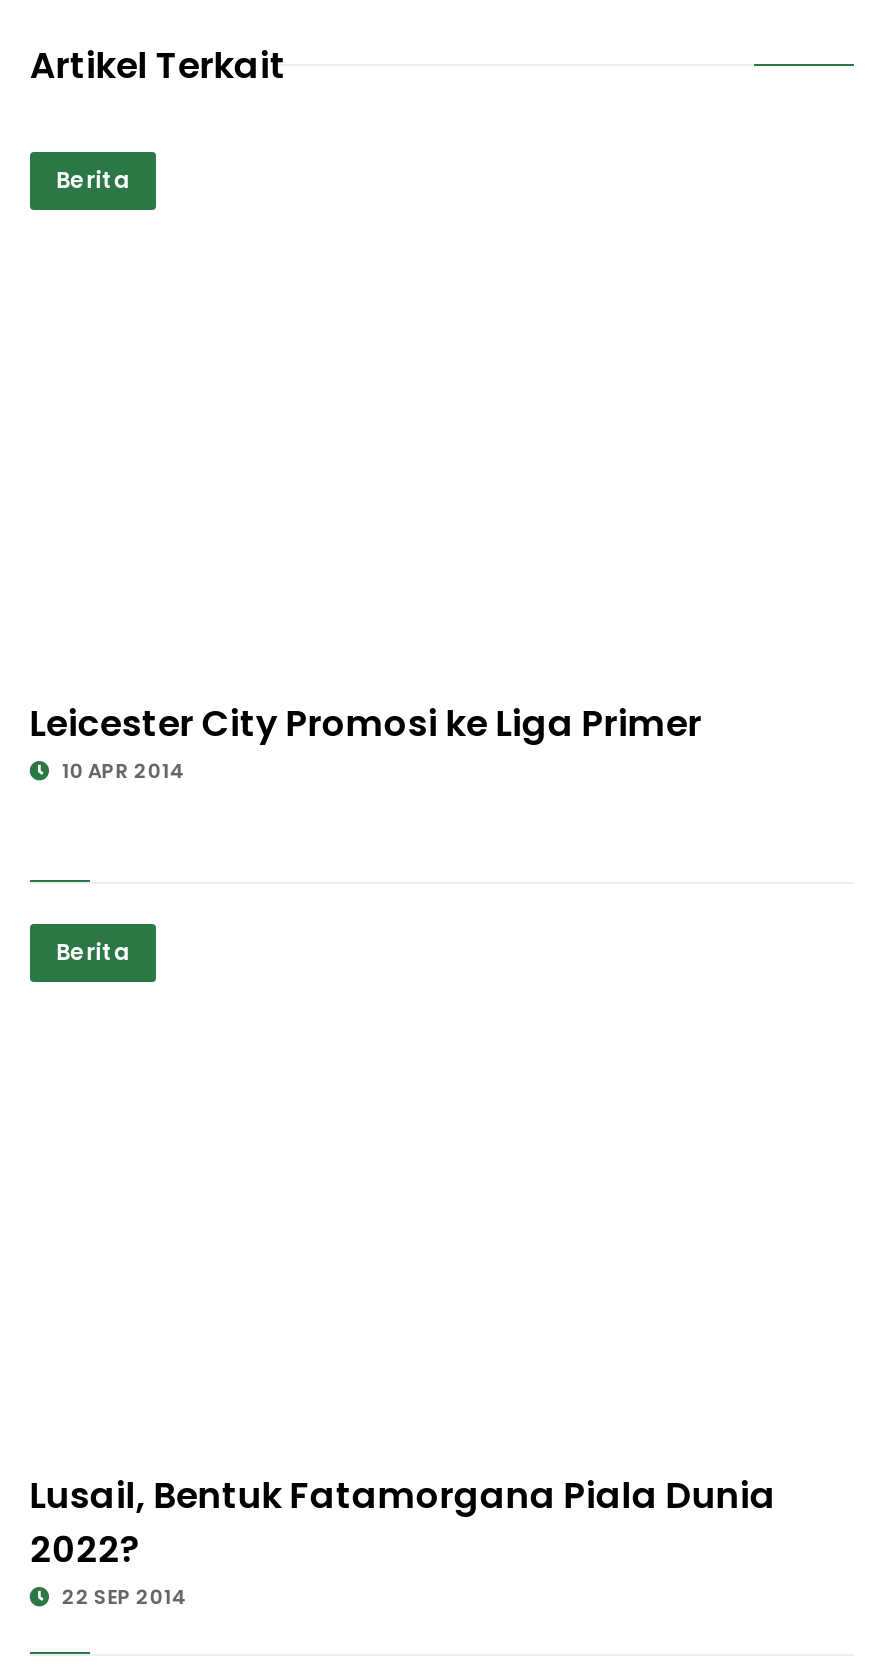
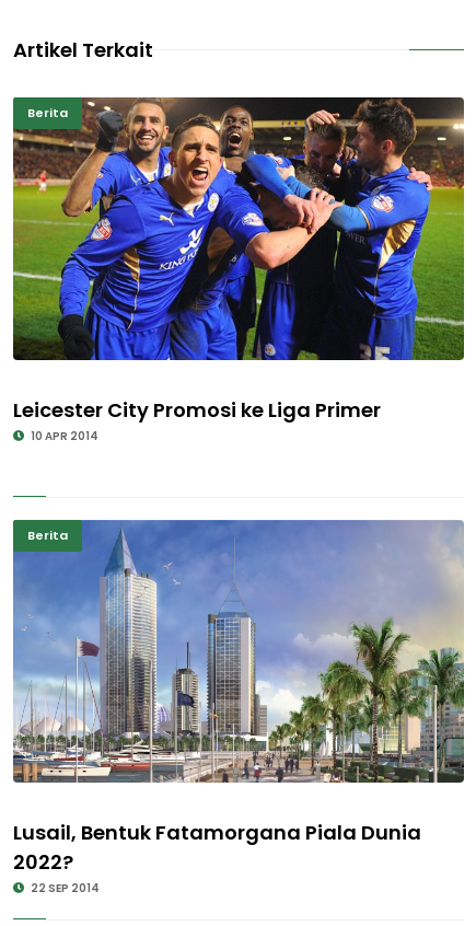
+ [image]

+ [image]
